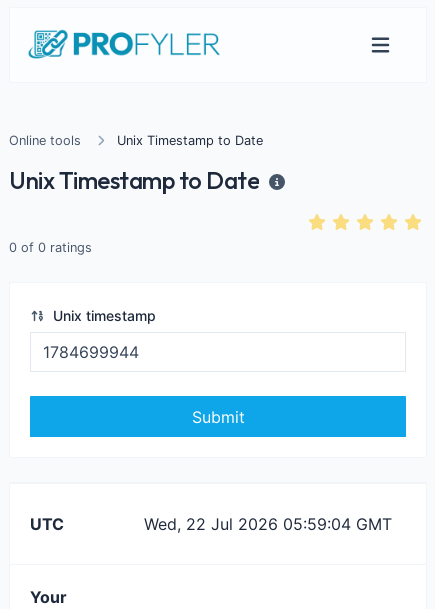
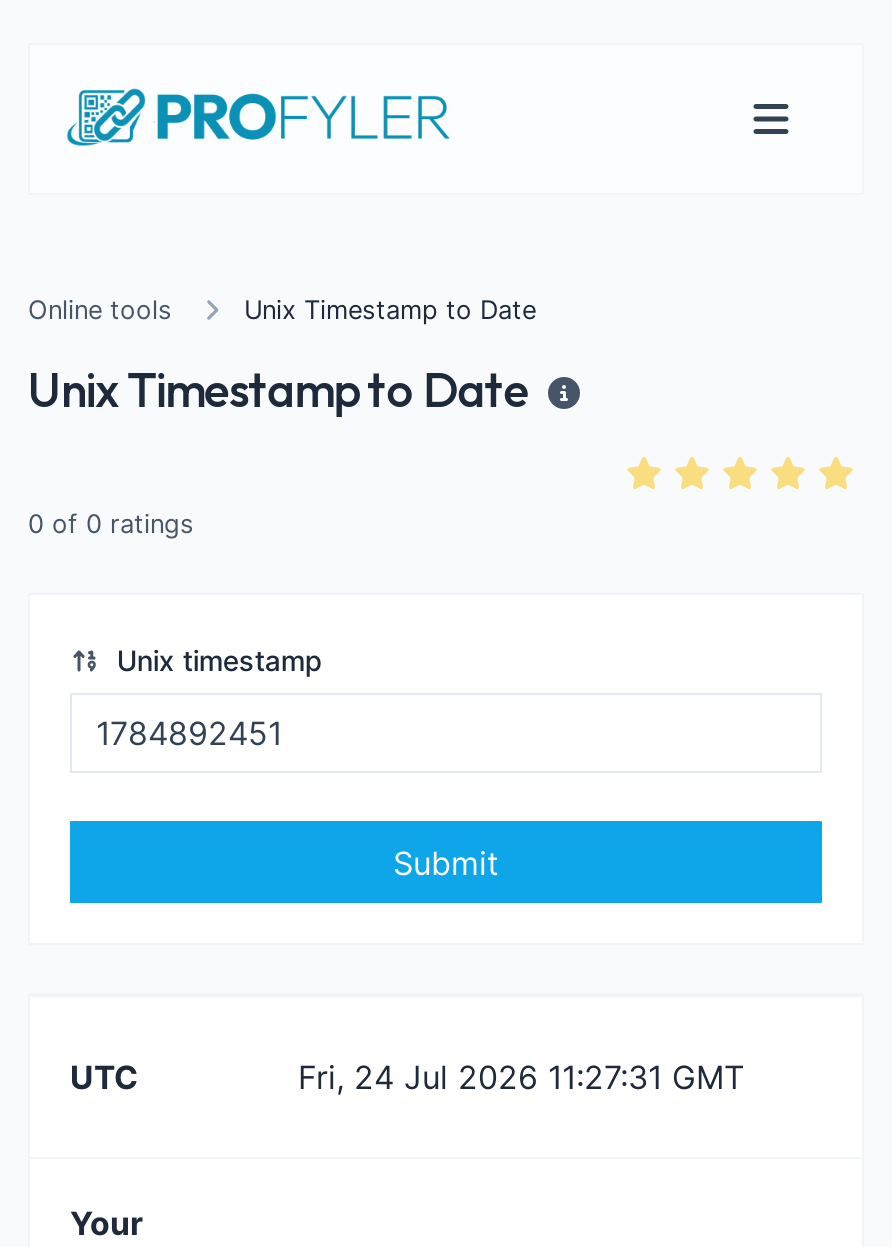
- Wed, 22 Jul 2026 05:59:04 GMT
+ Fri, 24 Jul 2026 11:27:31 GMT
